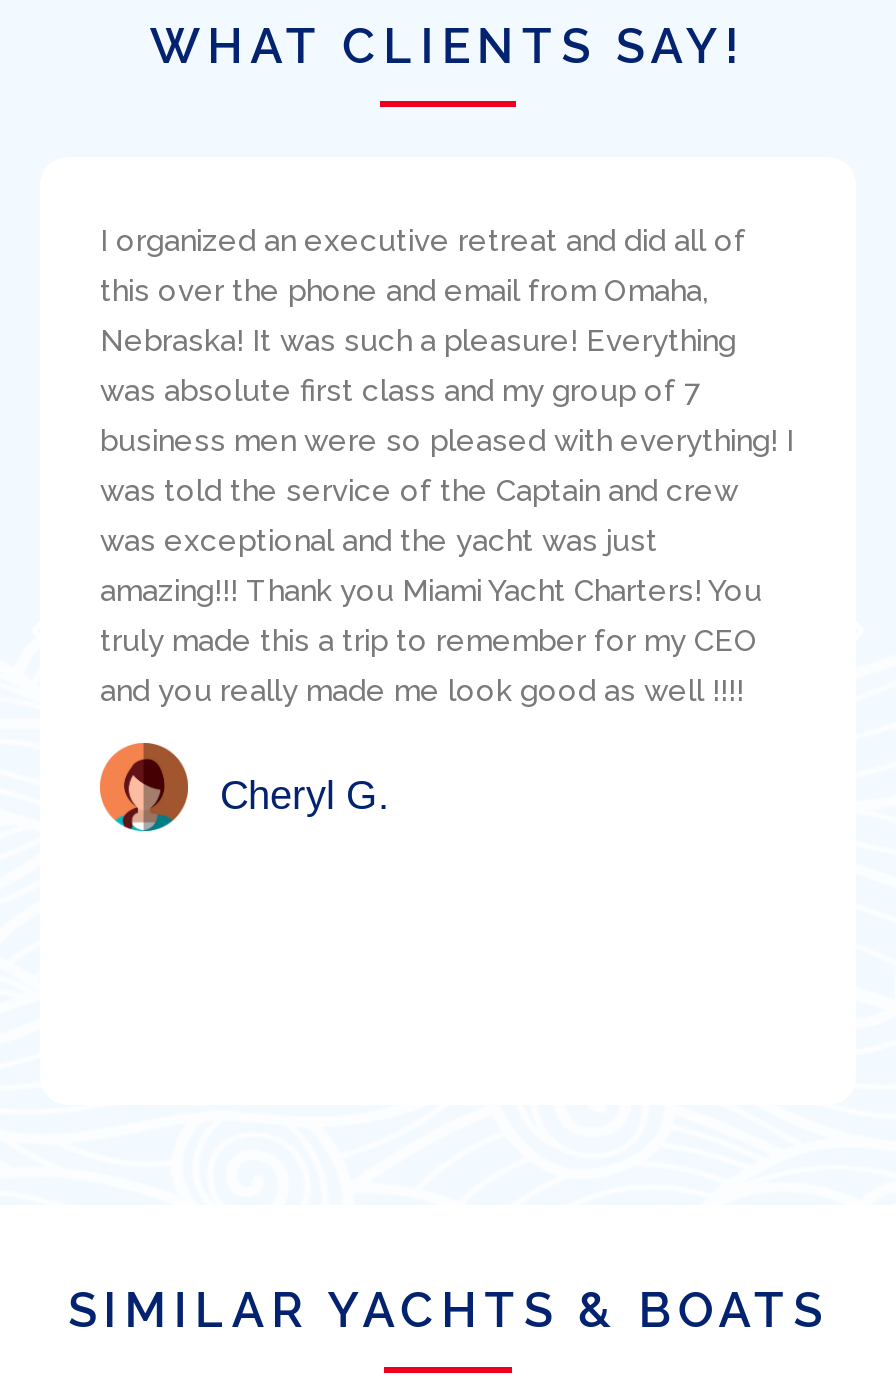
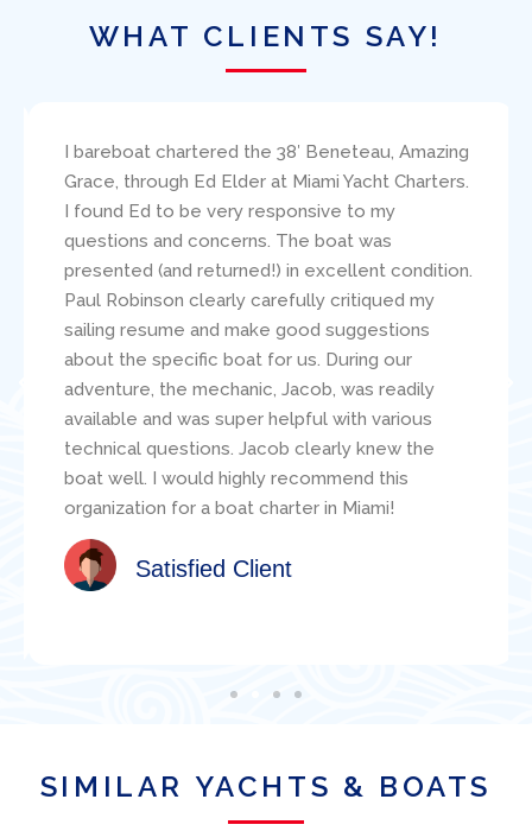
+ [image]

- I organized an executive retreat and did all of
- this over the phone and email from Omaha,
- Nebraska! It was such a pleasure! Everything
- was absolute first class and my group of 7
- business men were so pleased with everything! I
- was told the service of the Captain and crew
- was exceptional and the yacht was just
- amazing!!! Thank you Miami Yacht Charters! You
- truly made this a trip to remember for my CEO
- and you really made me look good as well !!!!
+ I bareboat chartered the 38′ Beneteau, Amazing
+ Grace, through Ed Elder at Miami Yacht Charters.
+ I found Ed to be very responsive to my
+ questions and concerns. The boat was
+ presented (and returned!) in excellent condition.
+ Paul Robinson clearly carefully critiqued my
+ sailing resume and make good suggestions
+ about the specific boat for us. During our
+ adventure, the mechanic, Jacob, was readily
+ available and was super helpful with various
+ technical questions. Jacob clearly knew the
+ boat well. I would highly recommend this
+ organization for a boat charter in Miami!

- Cheryl G.
+ Satisfied Client
